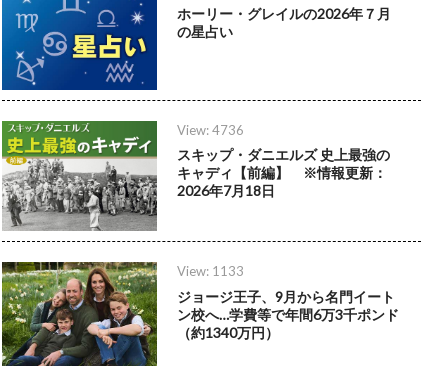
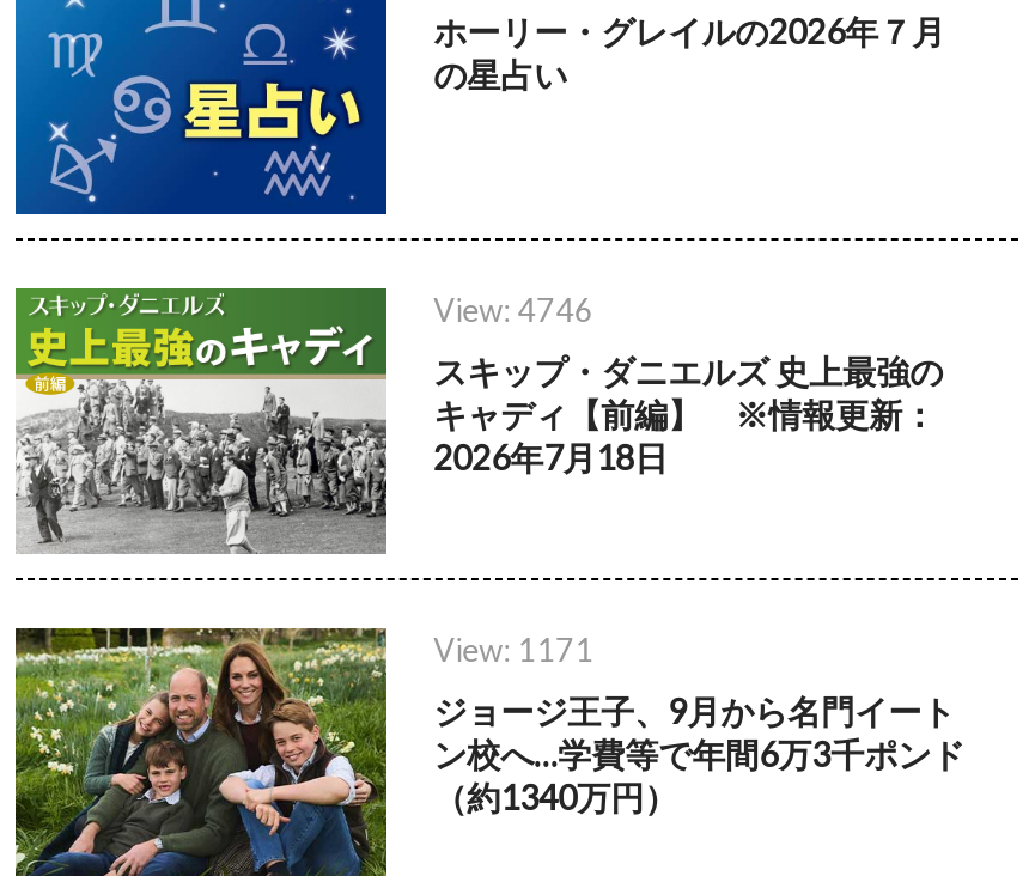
- View: 4736
+ View: 4746

- View: 1133
+ View: 1171
